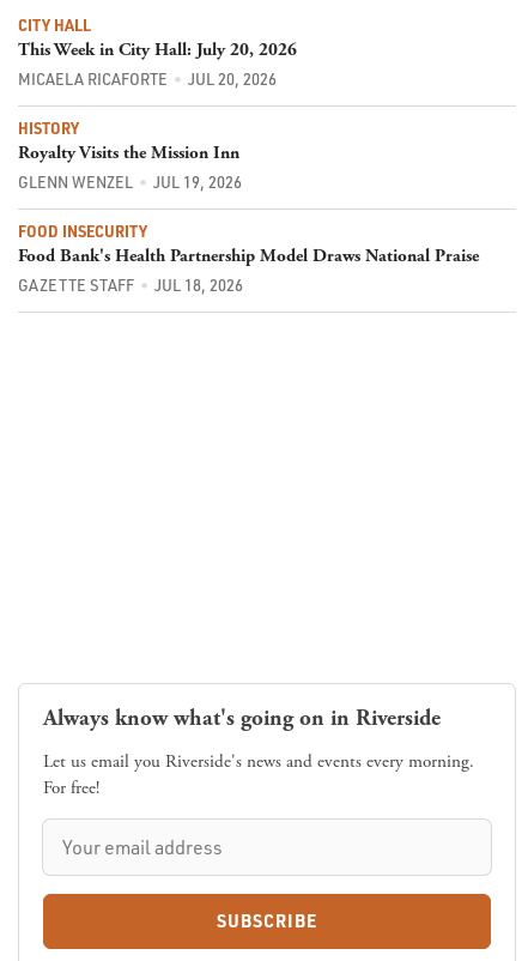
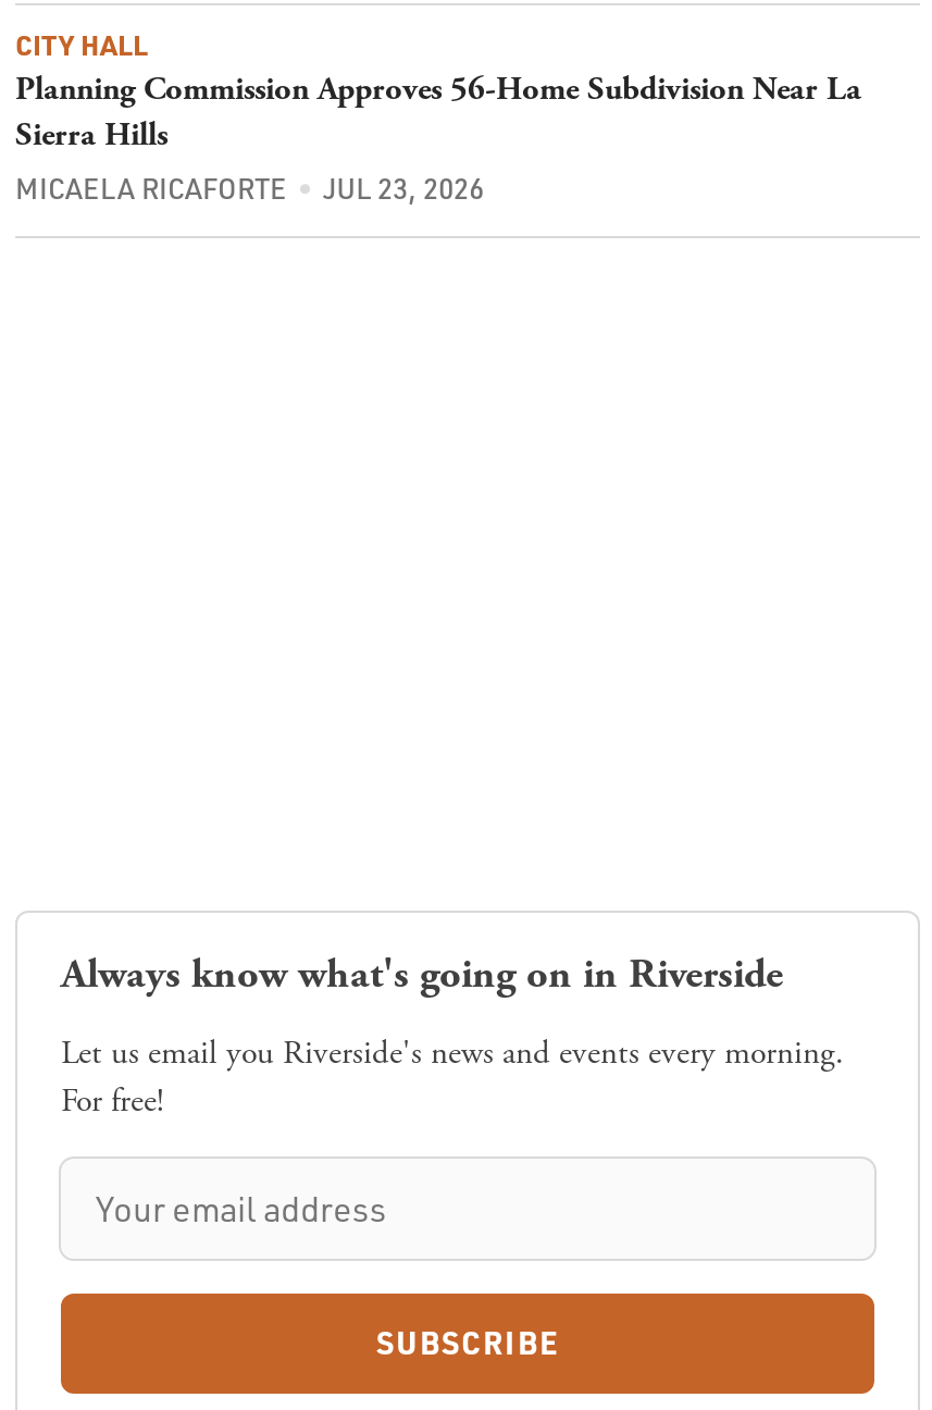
- This Week in City Hall: July 20, 2026
+ Planning Commission Approves 56-Home Subdivision Near La
+ Sierra Hills

- JUL 20, 2026
- HISTORY
- Royalty Visits the Mission Inn
- GLENN WENZEL
- JUL 19, 2026
- FOOD INSECURITY
- Food Bank's Health Partnership Model Draws National Praise
- GAZETTE STAFF
- JUL 18, 2026
+ JUL 23, 2026

moved down: MICAELA RICAFORTE
